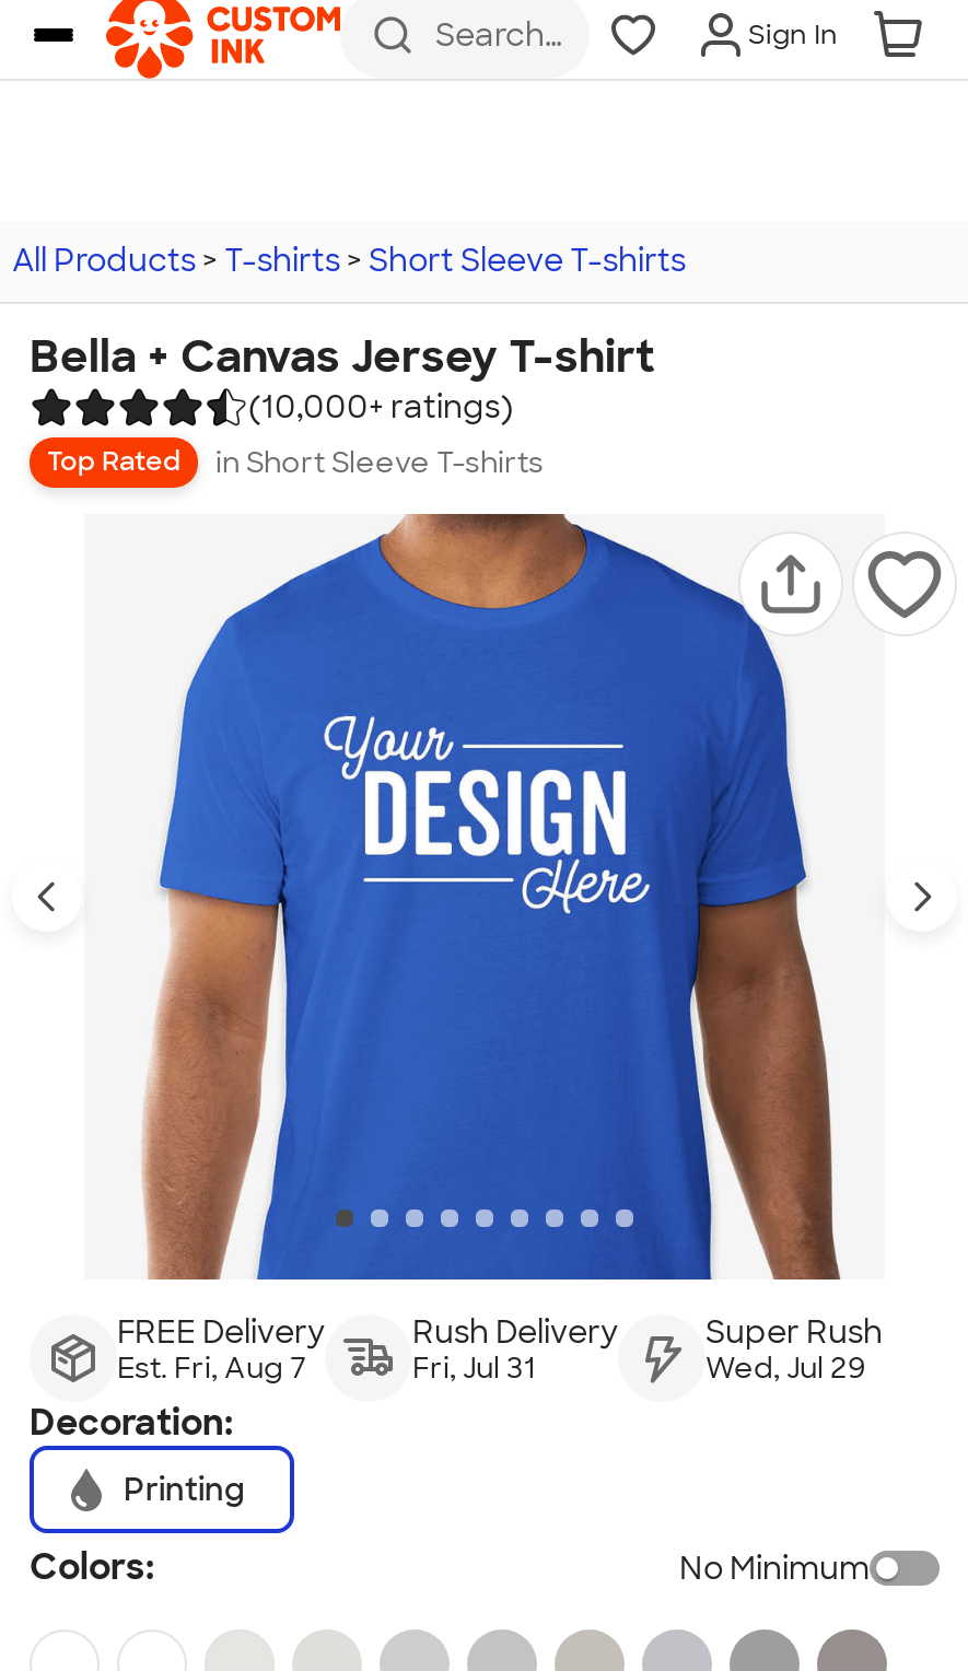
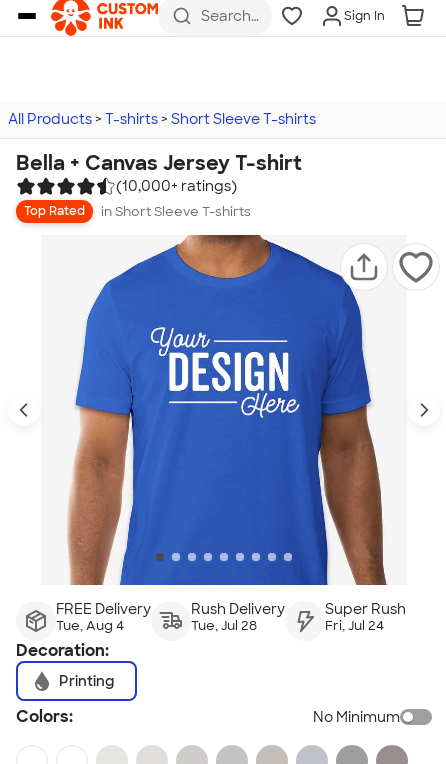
- Est. Fri, Aug 7
+ Tue, Aug 4

- Fri, Jul 31
+ Tue, Jul 28

- Wed, Jul 29
+ Fri, Jul 24
